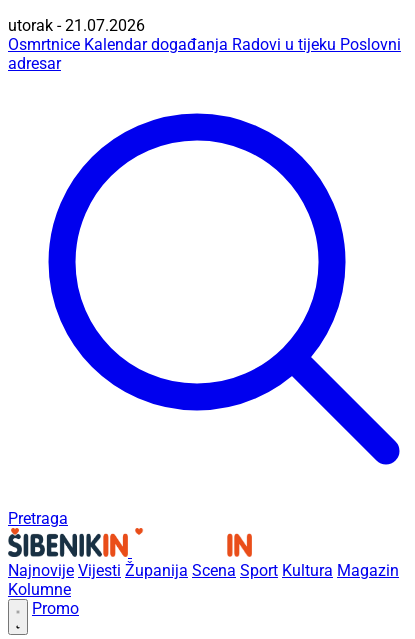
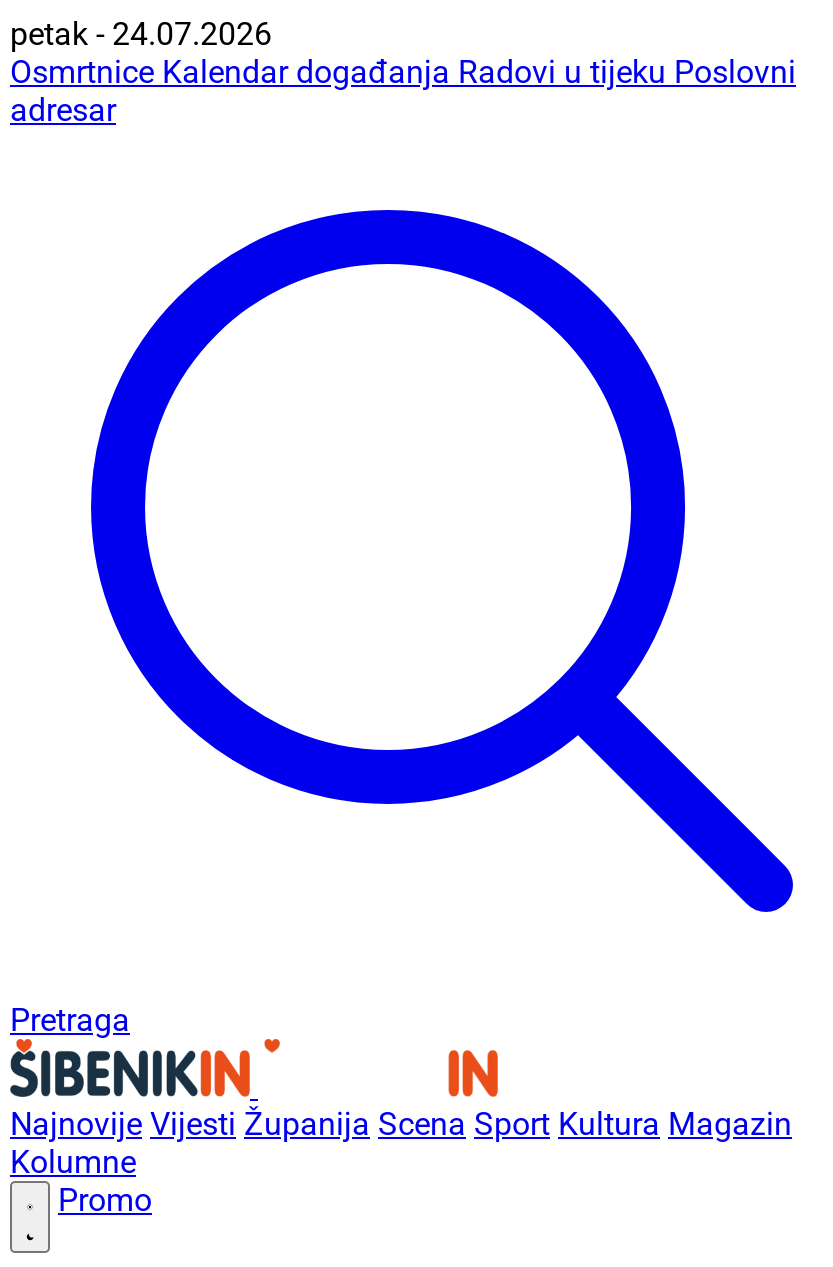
- utorak - 21.07.2026
+ petak - 24.07.2026
